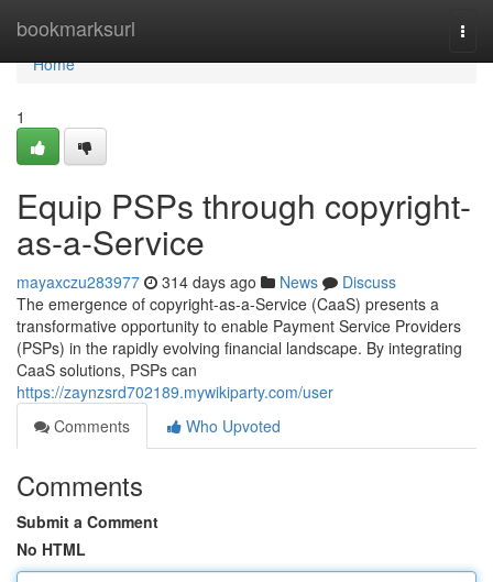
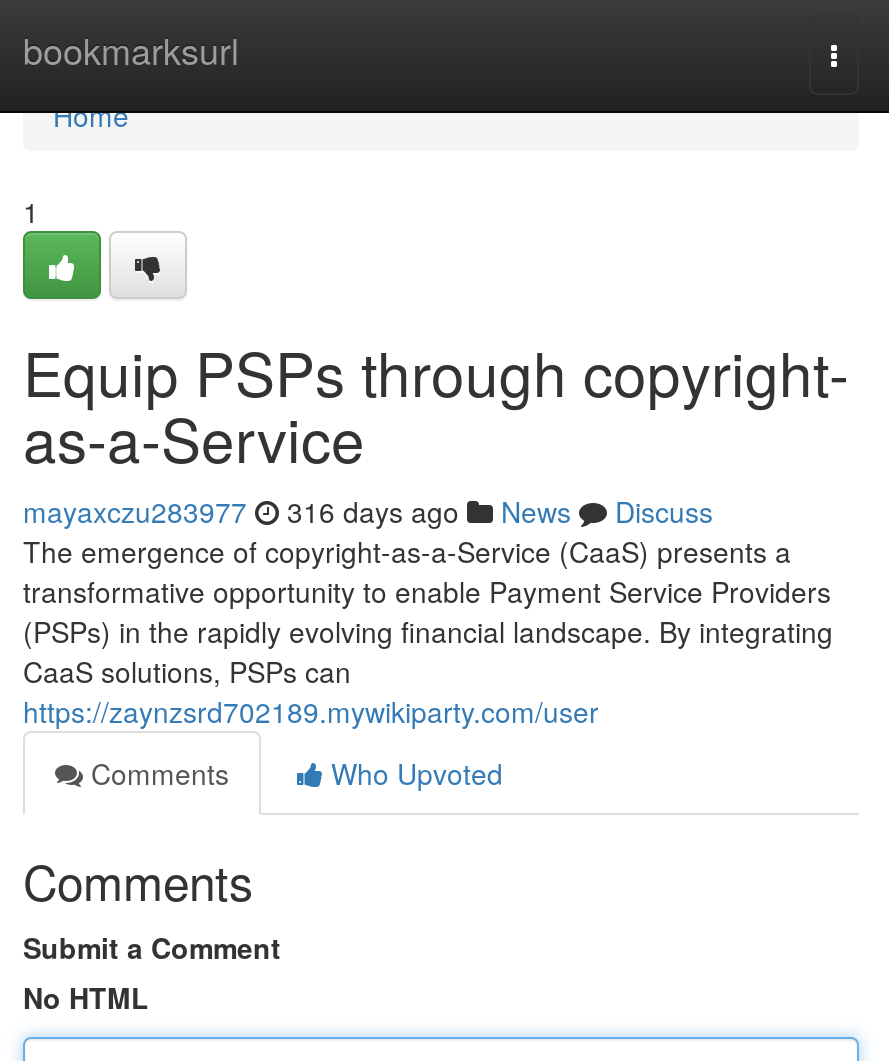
- mayaxczu283977 314 days ago News Discuss
+ mayaxczu283977 316 days ago News Discuss
